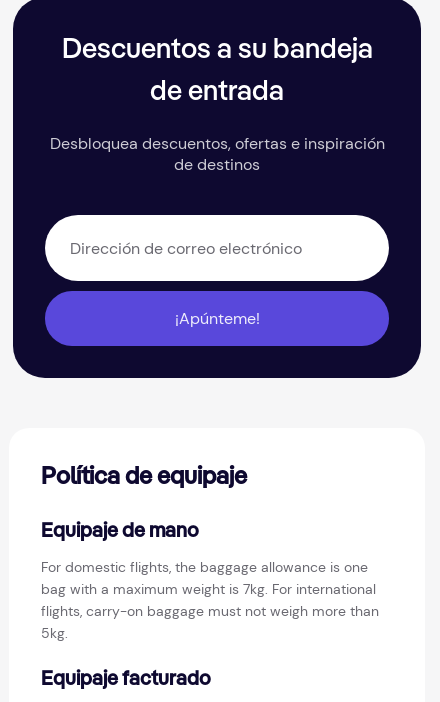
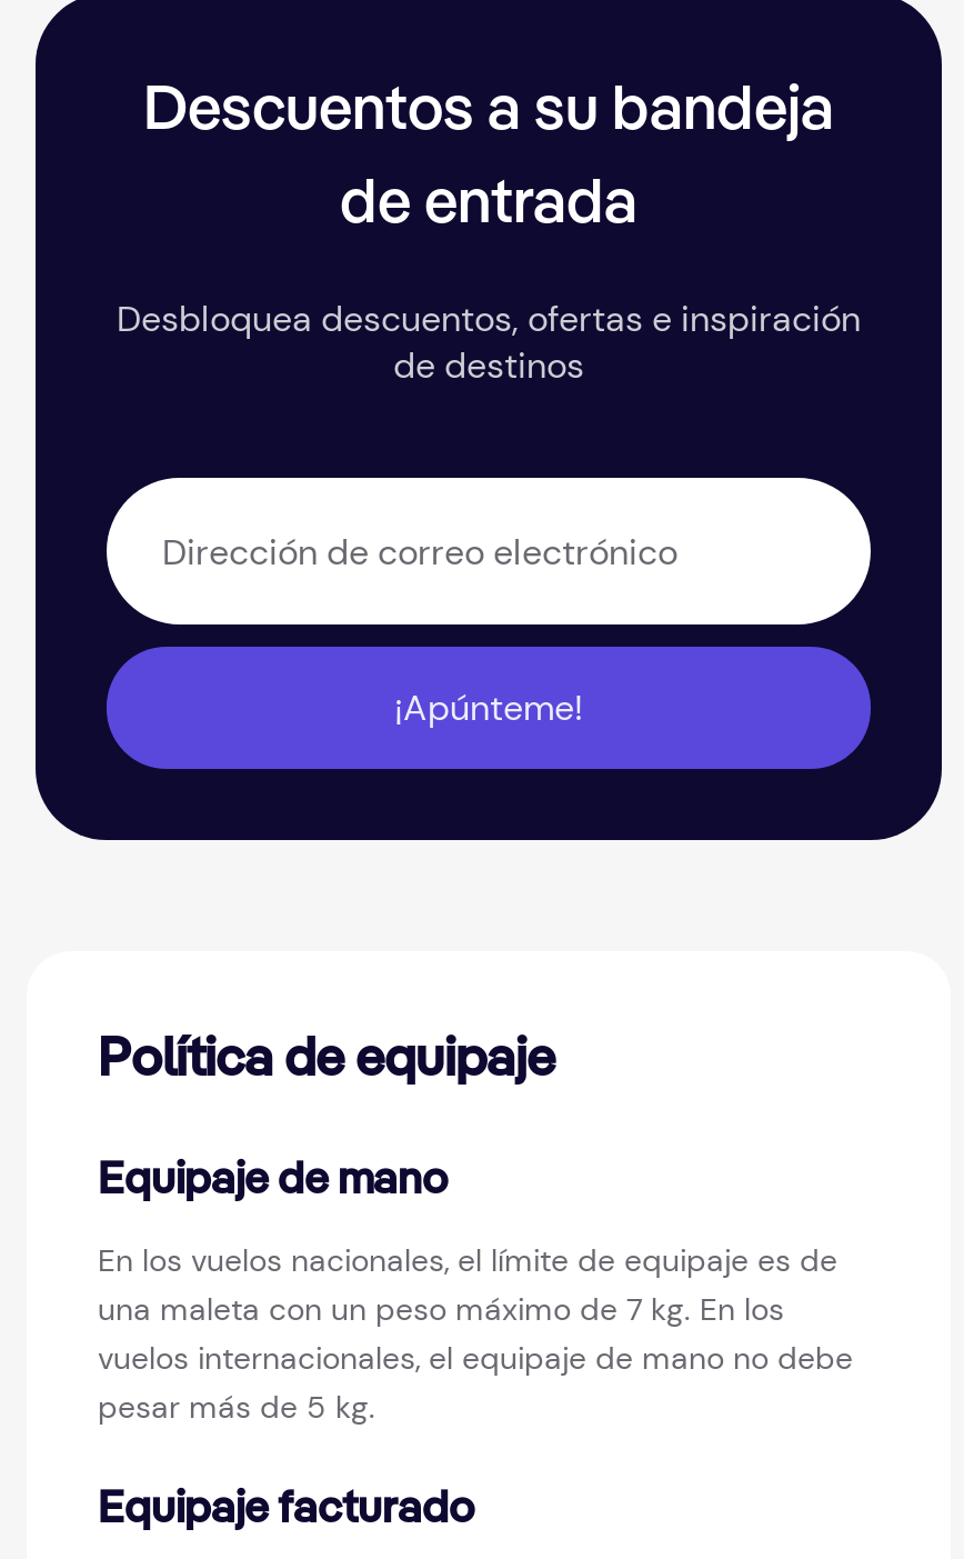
- For domestic flights, the baggage allowance is one
- bag with a maximum weight is 7kg. For international
- flights, carry-on baggage must not weigh more than
- 5kg.
+ En los vuelos nacionales, el límite de equipaje es de
+ una maleta con un peso máximo de 7 kg. En los
+ vuelos internacionales, el equipaje de mano no debe
+ pesar más de 5 kg.
